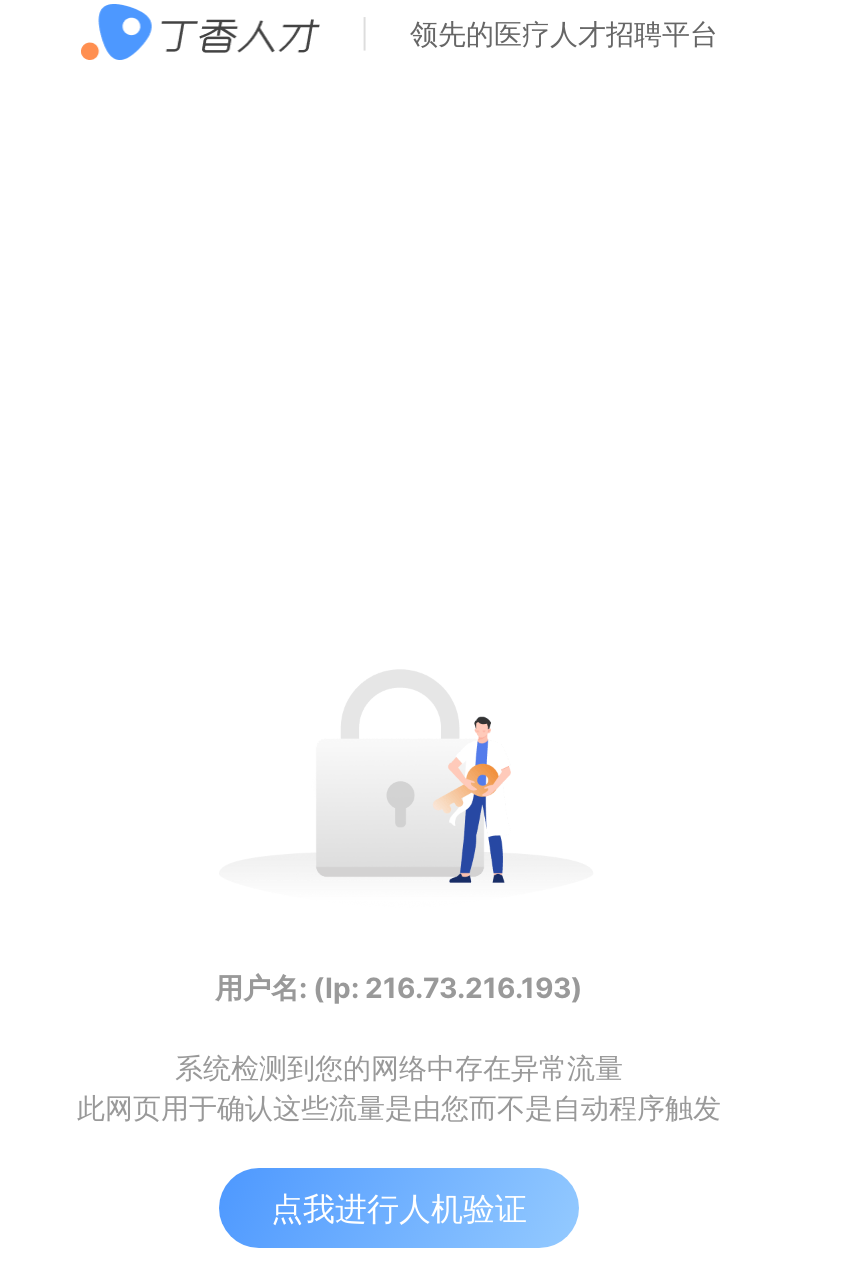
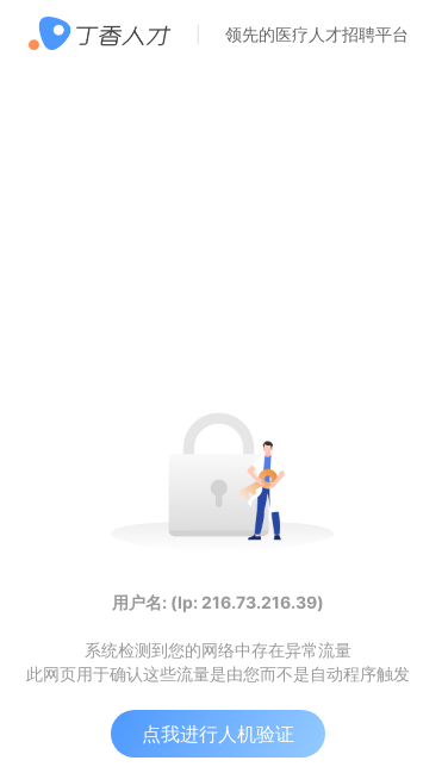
- 用户名: (Ip: 216.73.216.193)
+ 用户名: (Ip: 216.73.216.39)
